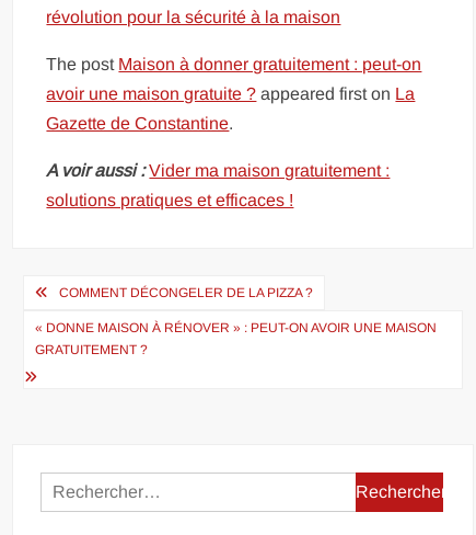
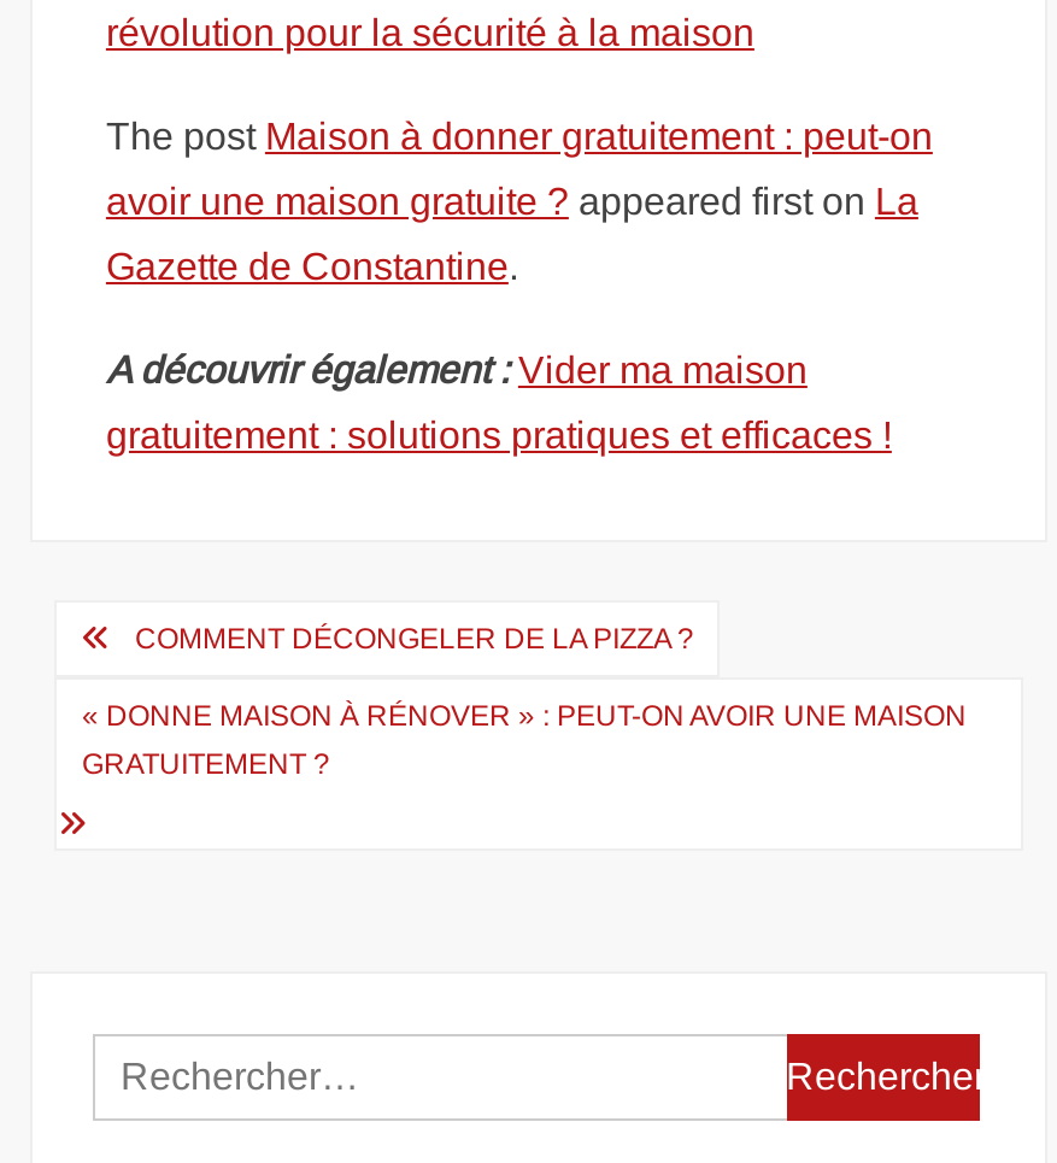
- A voir aussi : Vider ma maison gratuitement :
+ A découvrir également : Vider ma maison

- solutions pratiques et efficaces !
+ gratuitement : solutions pratiques et efficaces !
